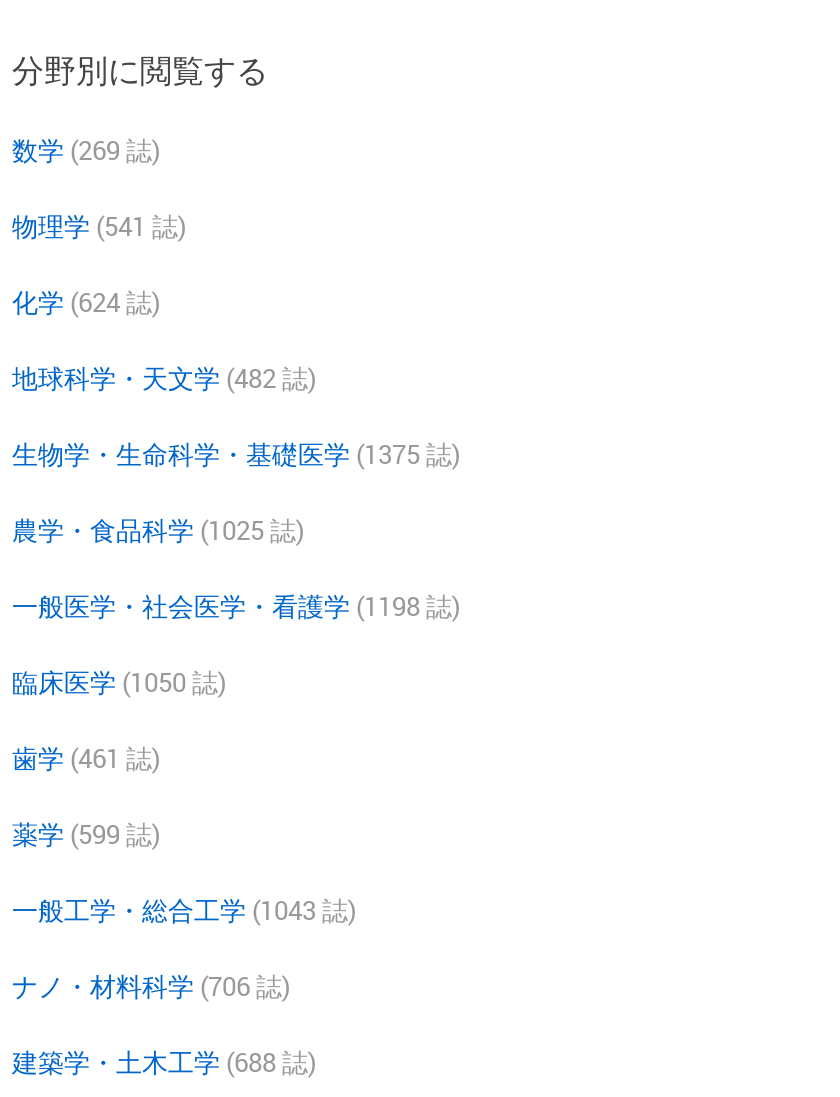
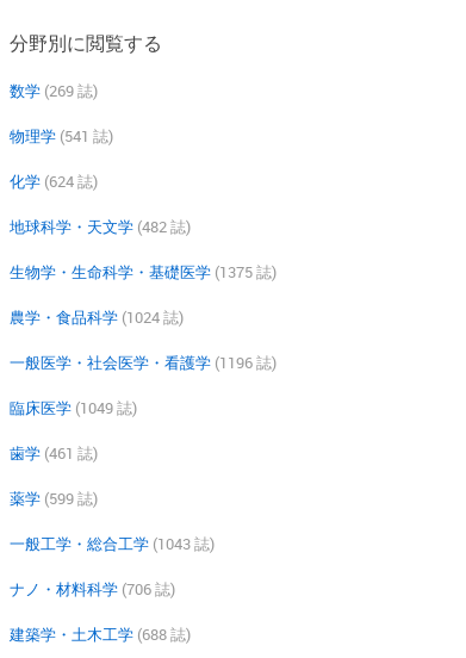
- 農学・食品科学 (1025 誌)
+ 農学・食品科学 (1024 誌)

- 一般医学・社会医学・看護学 (1198 誌)
+ 一般医学・社会医学・看護学 (1196 誌)

- 臨床医学 (1050 誌)
+ 臨床医学 (1049 誌)
